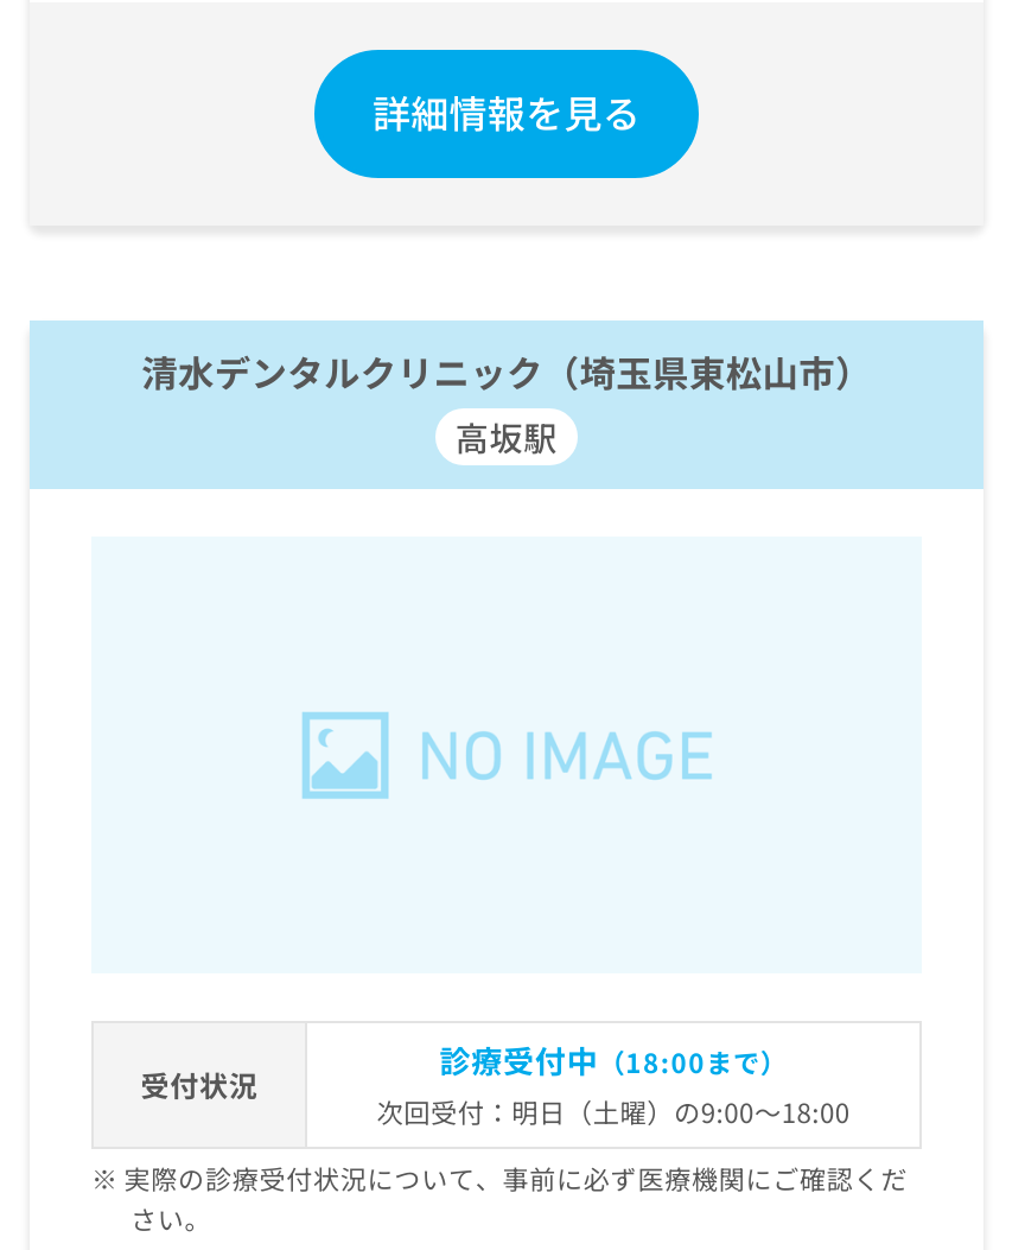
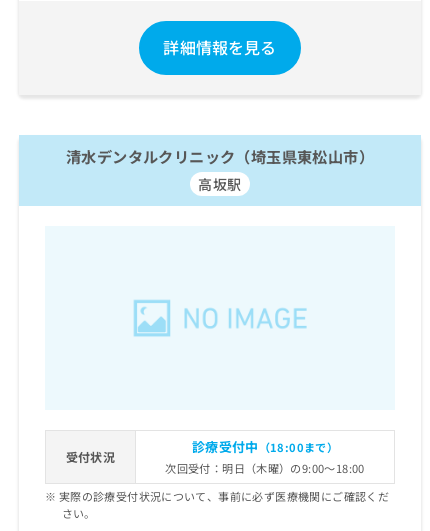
- 次回受付：明日（土曜）の9:00～18:00
+ 次回受付：明日（木曜）の9:00～18:00
